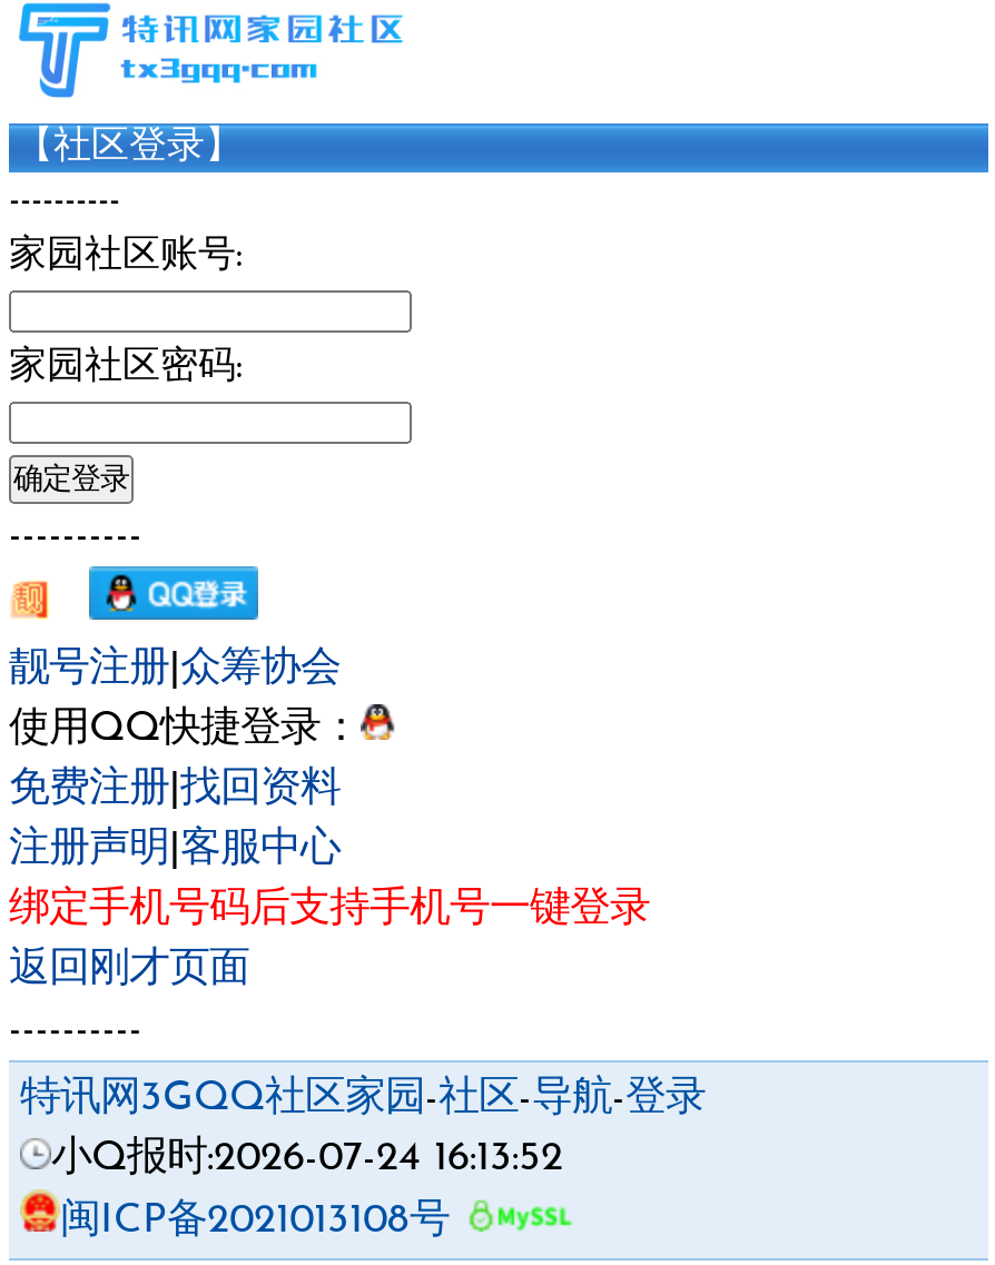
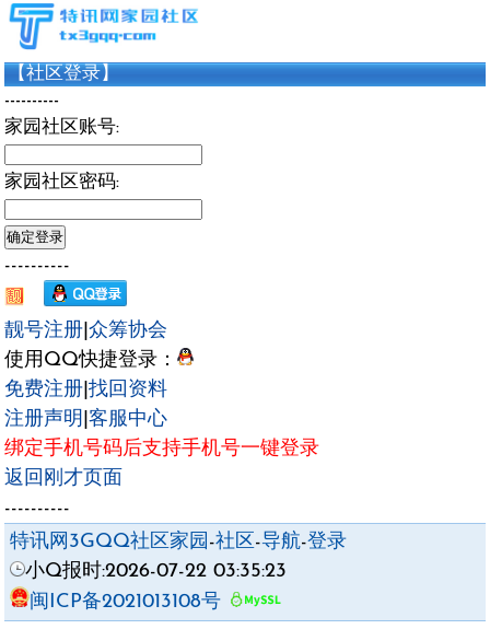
- 小Q报时:2026-07-24 16:13:52
+ 小Q报时:2026-07-22 03:35:23
